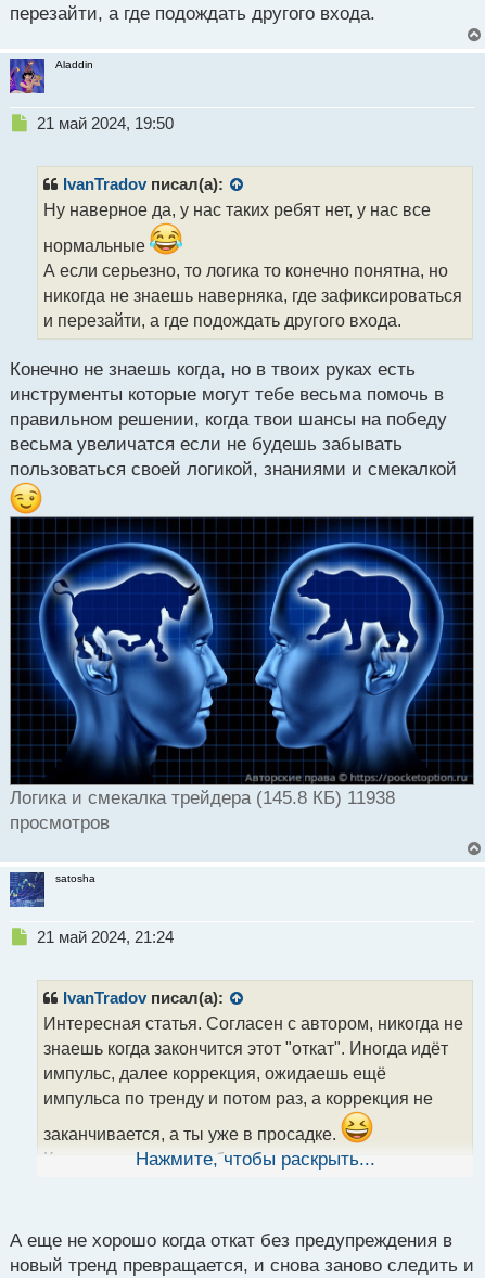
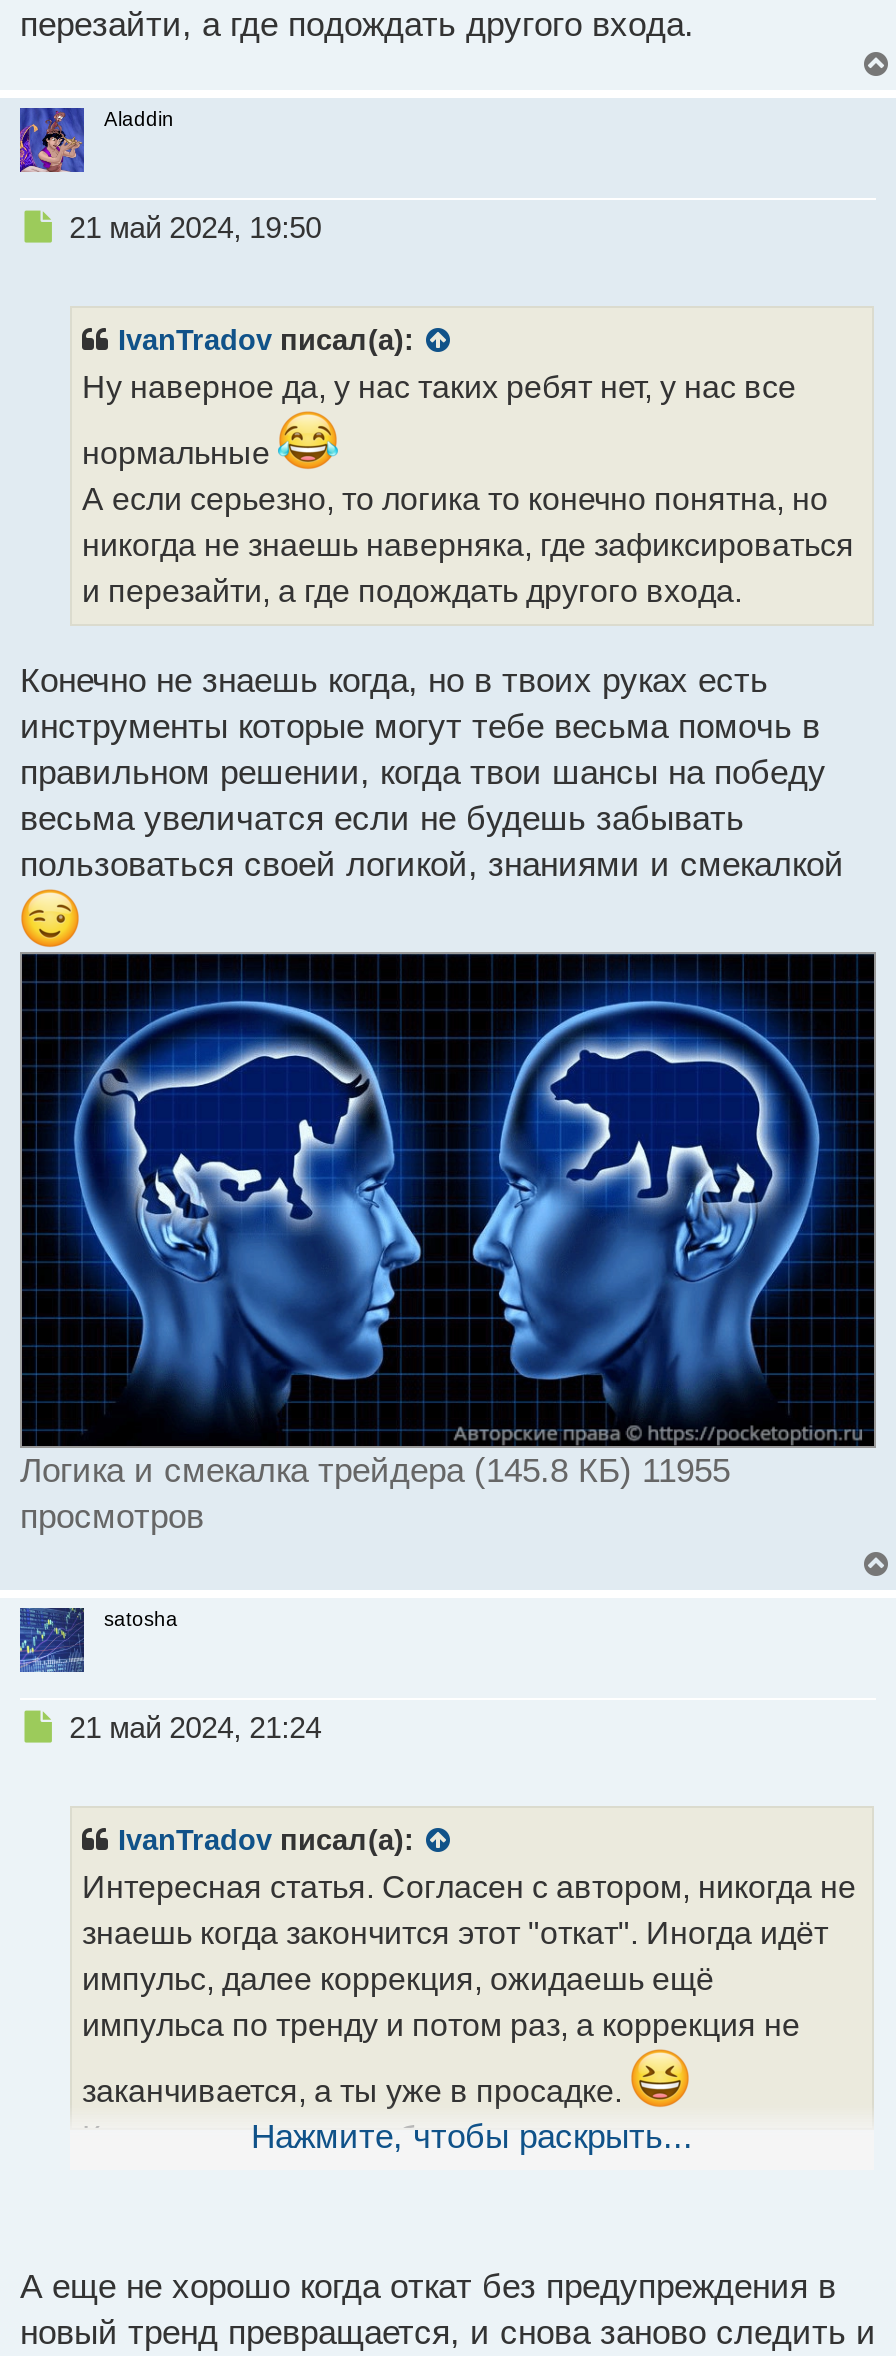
- Логика и смекалка трейдера (145.8 КБ) 11938
+ Логика и смекалка трейдера (145.8 КБ) 11955
